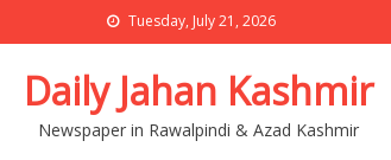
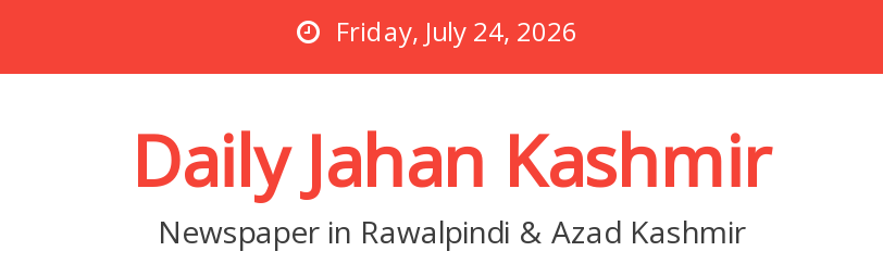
- Tuesday, July 21, 2026
+ Friday, July 24, 2026
